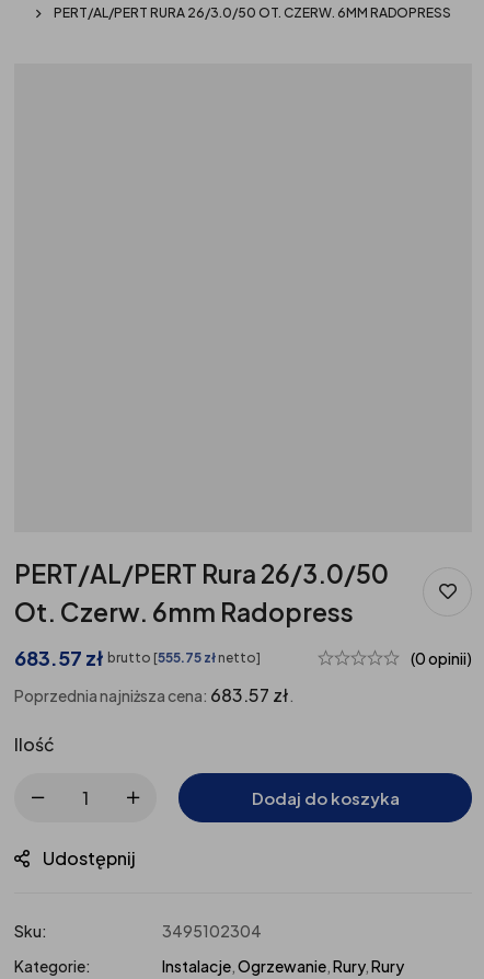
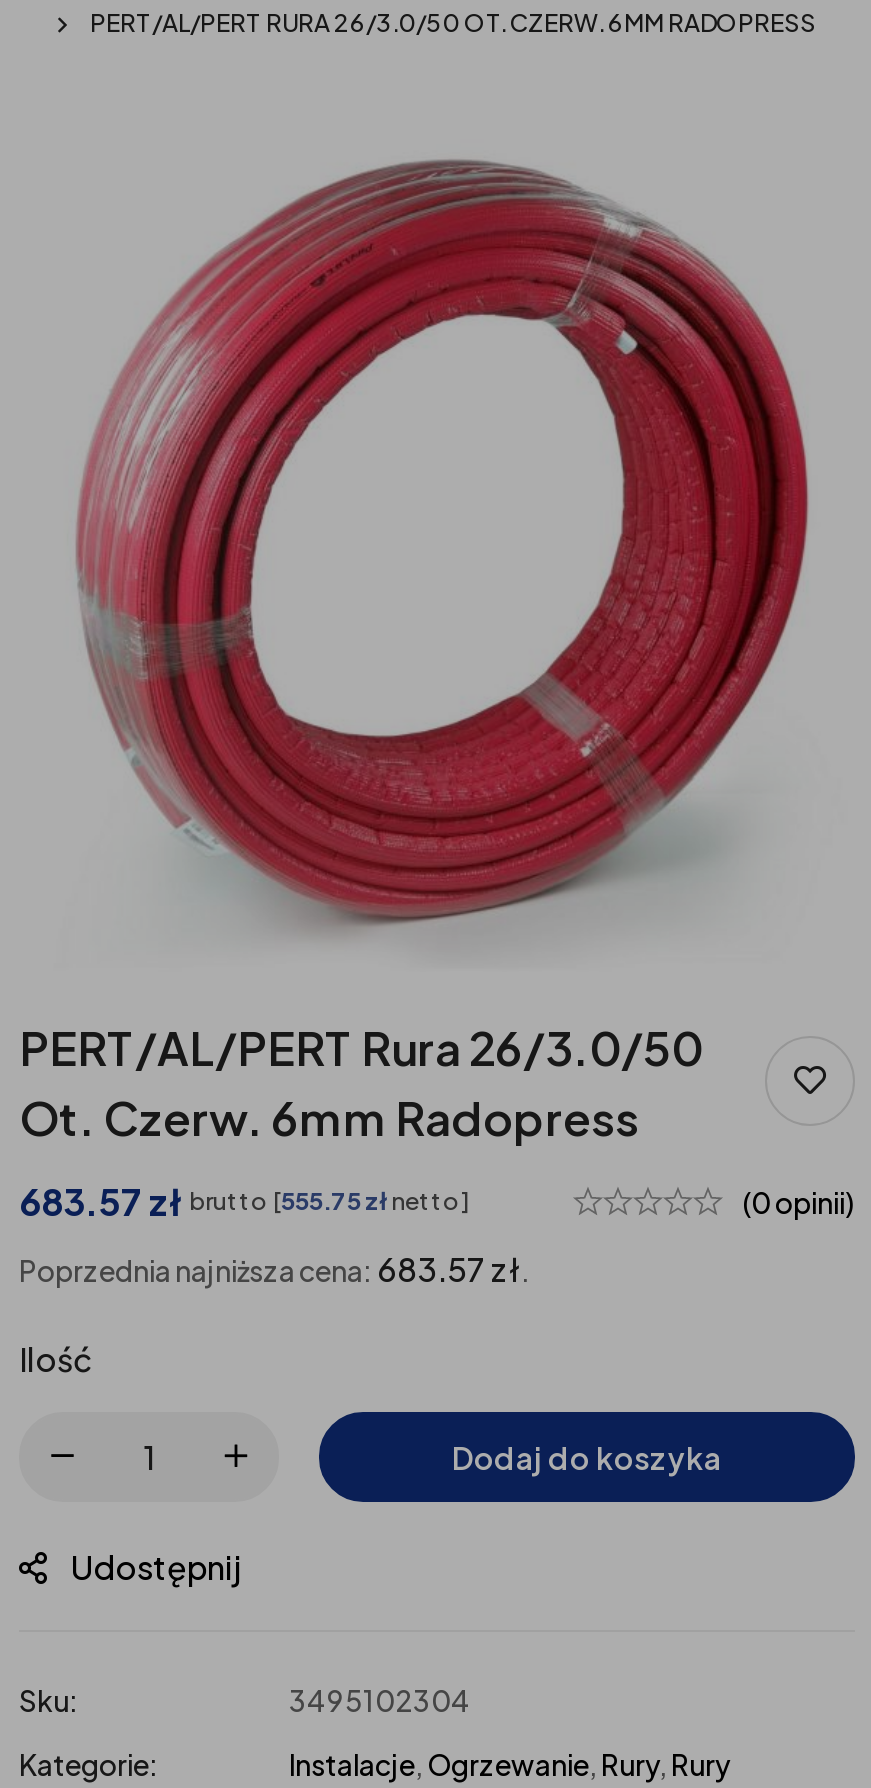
+ [image]
